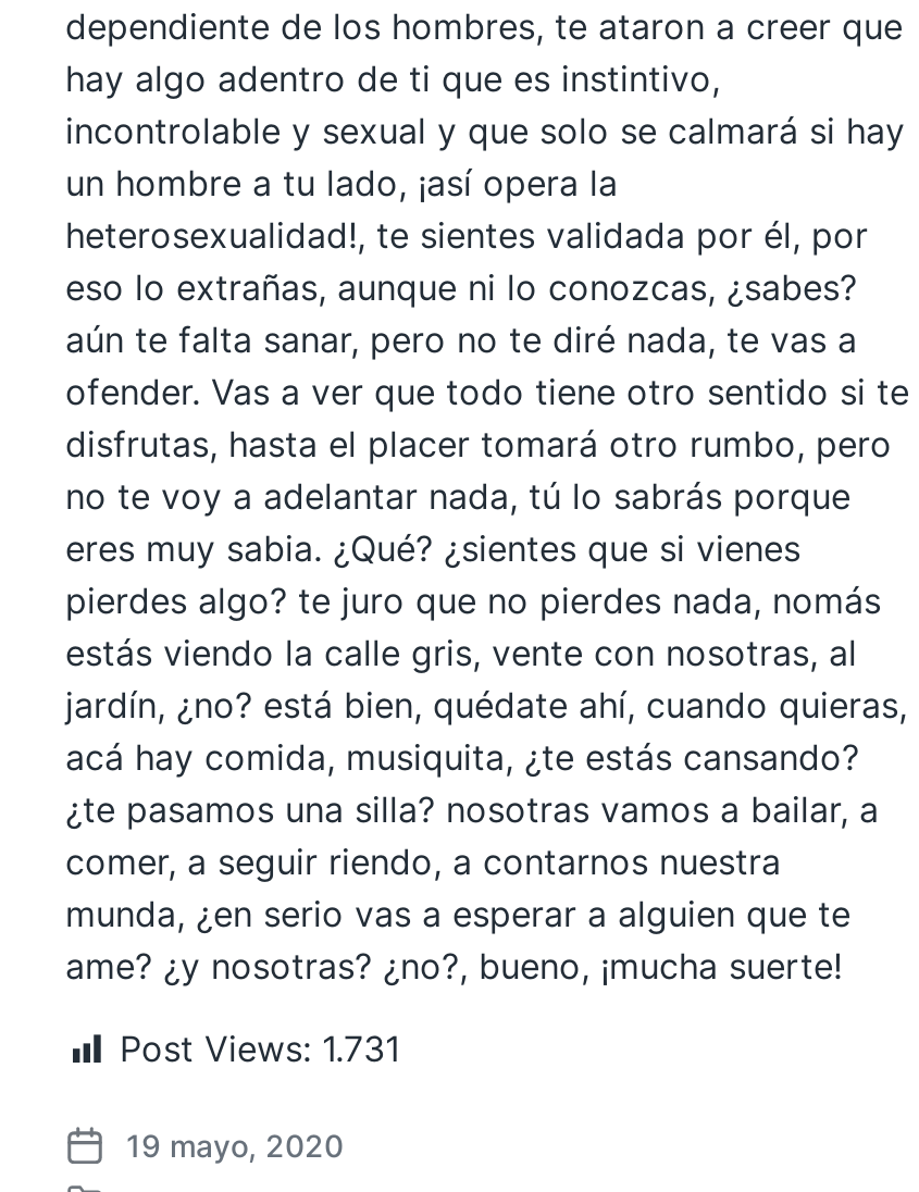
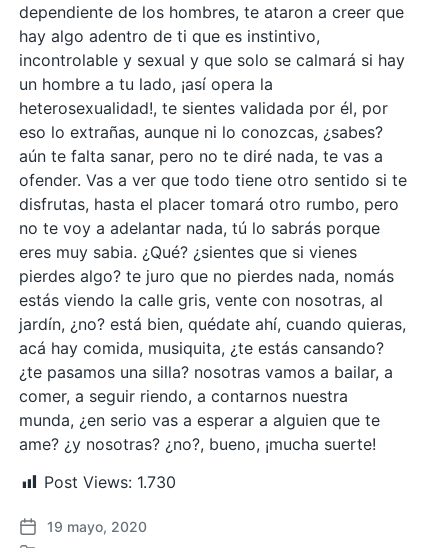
- Post Views: 1.731
+ Post Views: 1.730
